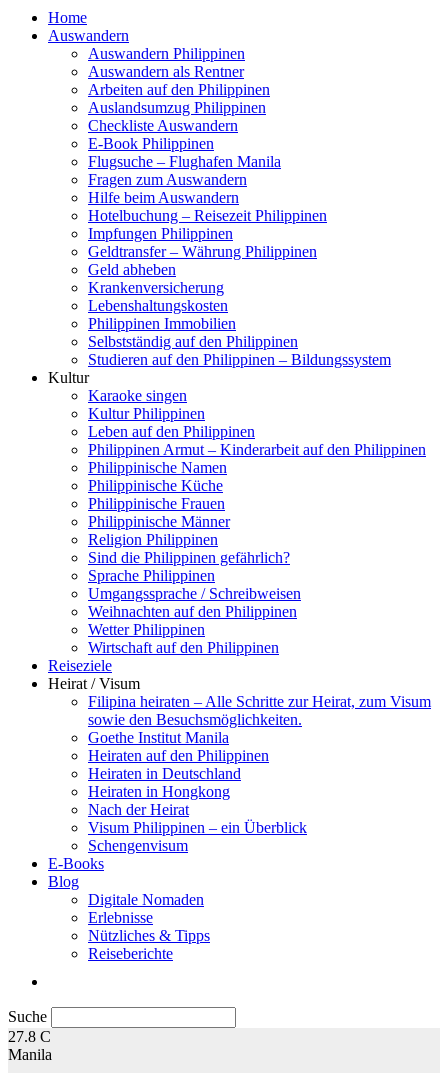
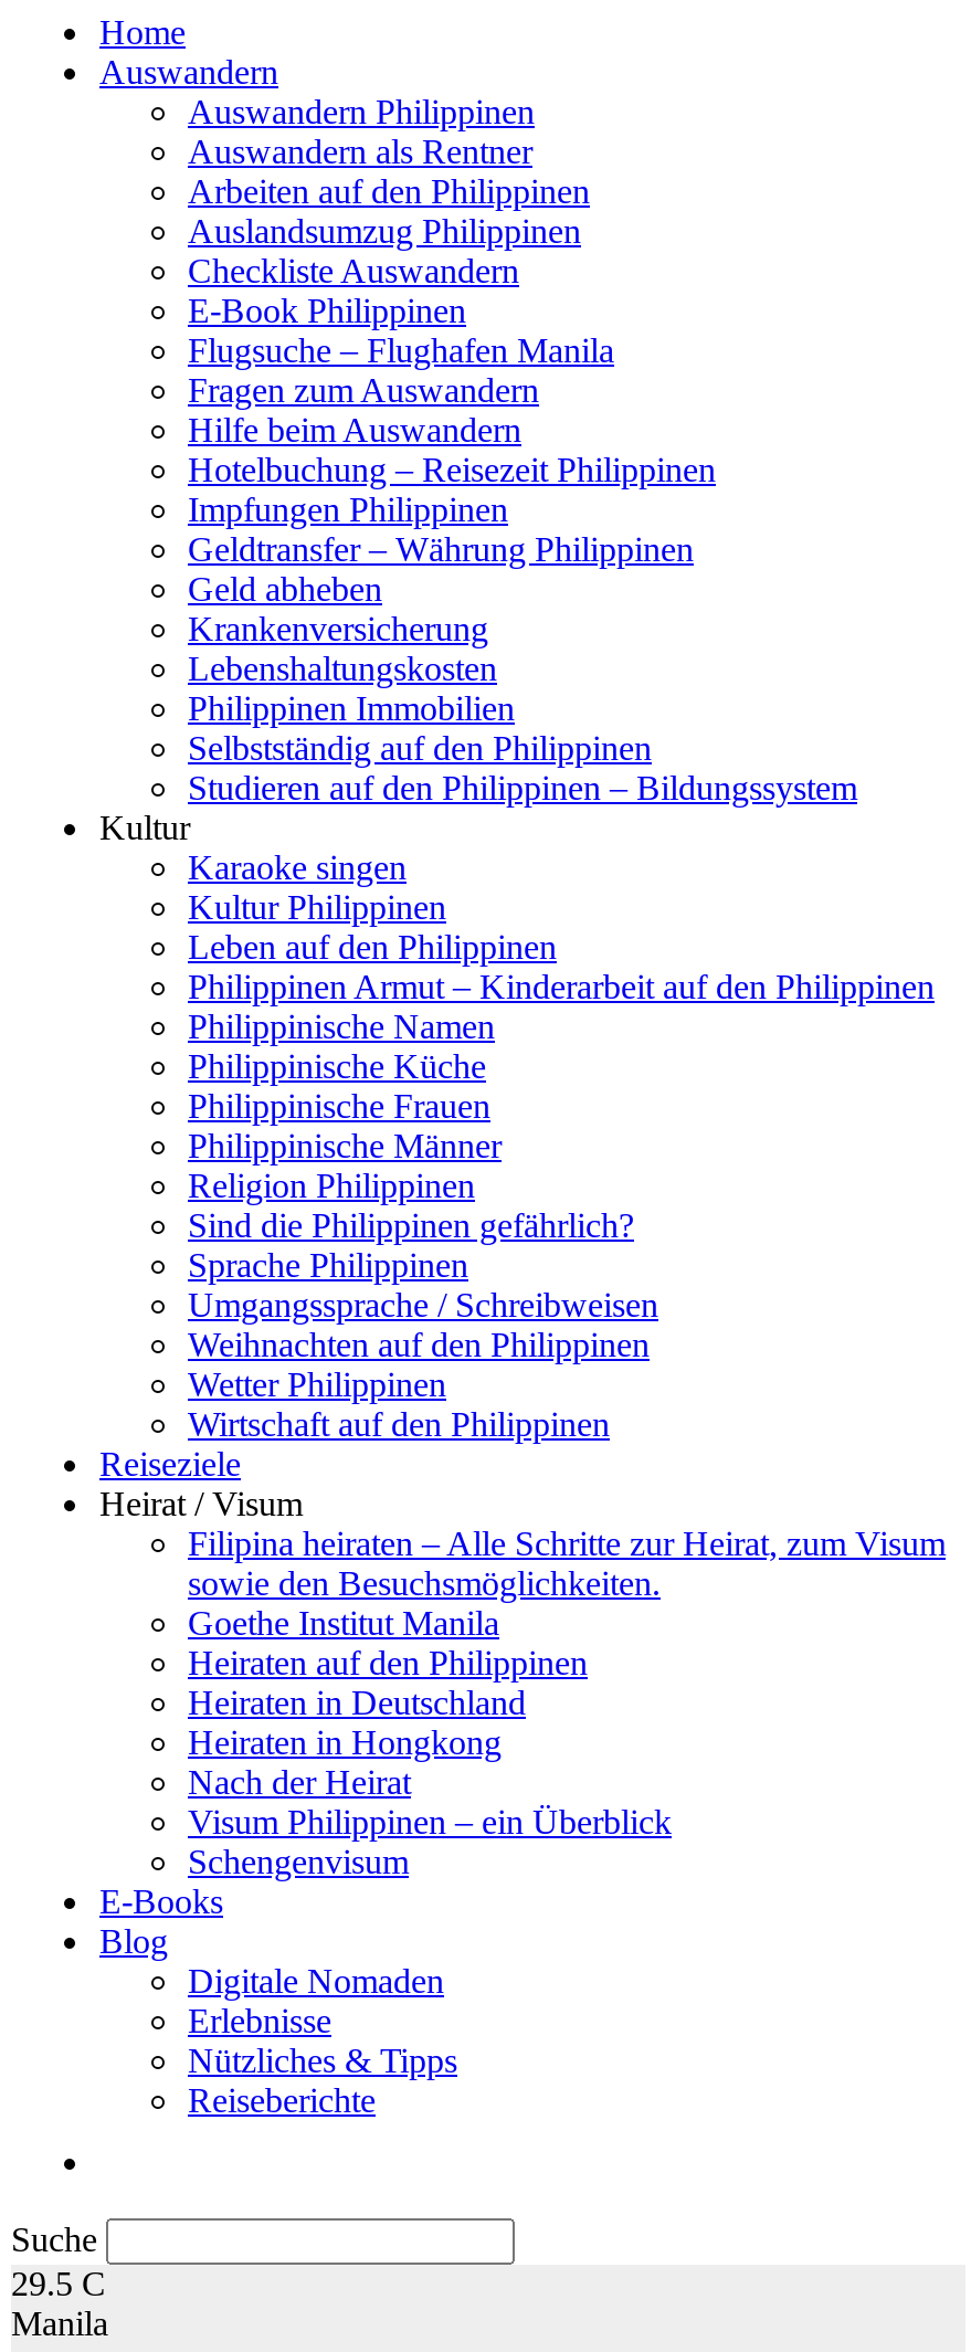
- 27.8 C
+ 29.5 C
